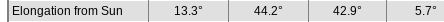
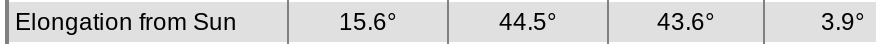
- 13.3°
+ 15.6°

- 44.2°
+ 44.5°

- 42.9°
+ 43.6°

- 5.7°
+ 3.9°
